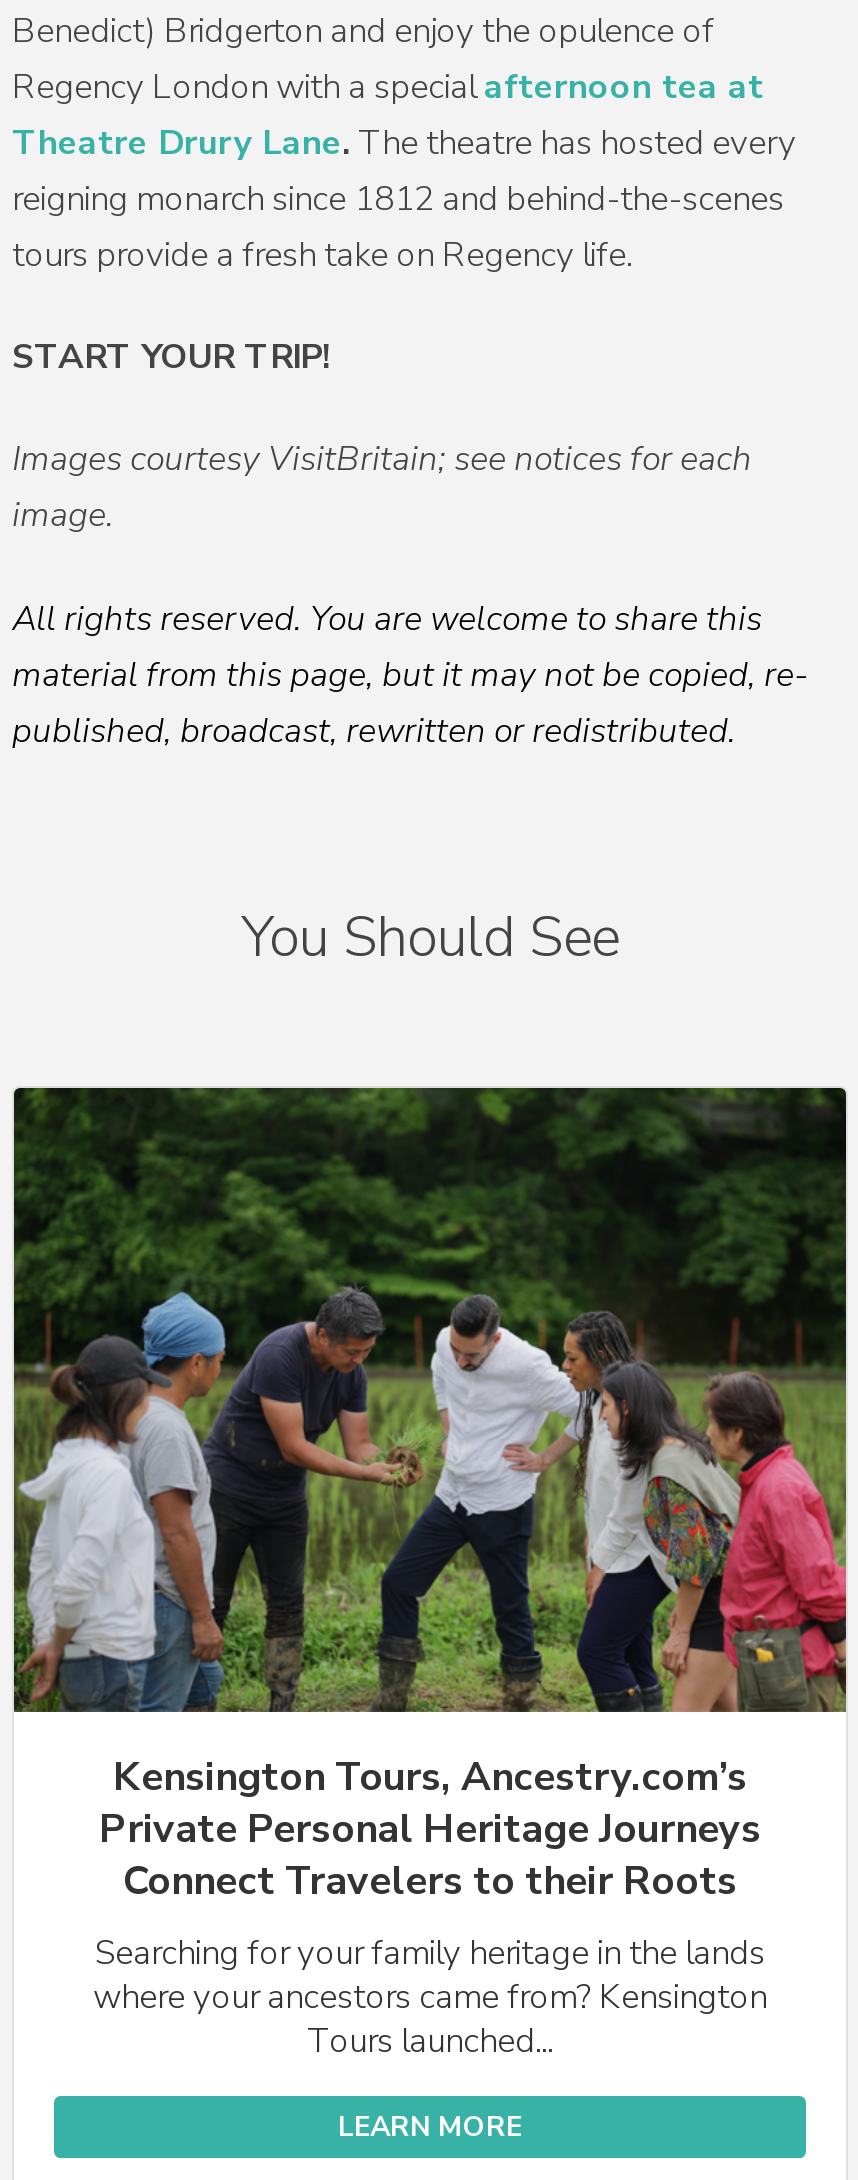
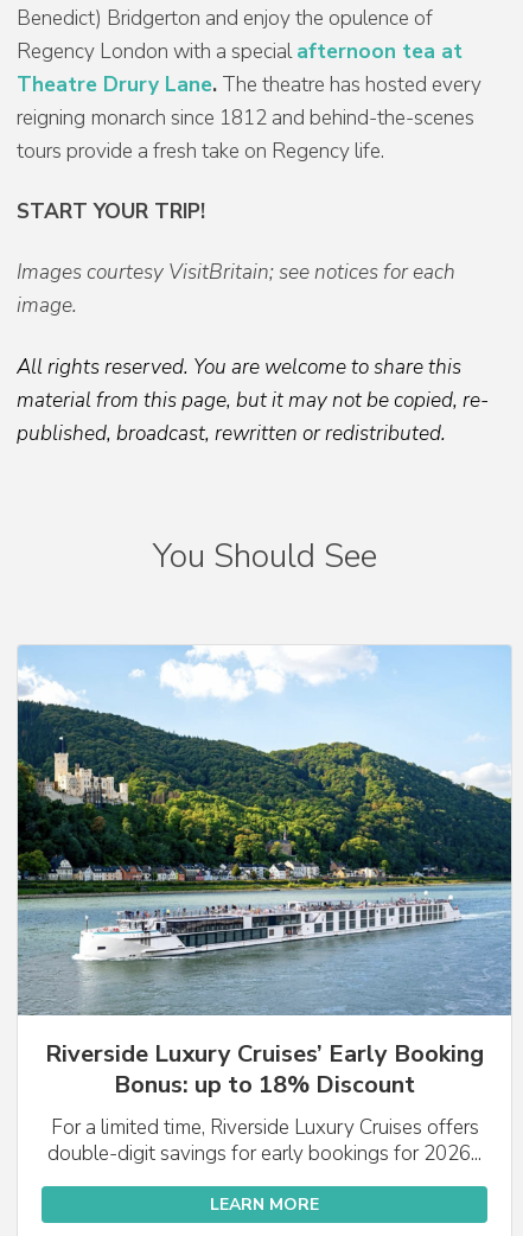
- [image]
- Kensington Tours, Ancestry.com’s
- Private Personal Heritage Journeys
- Connect Travelers to their Roots
- Searching for your family heritage in the lands
- where your ancestors came from? Kensington
- Tours launched...
+ [image]
+ Riverside Luxury Cruises’ Early Booking
+ Bonus: up to 18% Discount
+ For a limited time, Riverside Luxury Cruises offers
+ double-digit savings for early bookings for 2026...
